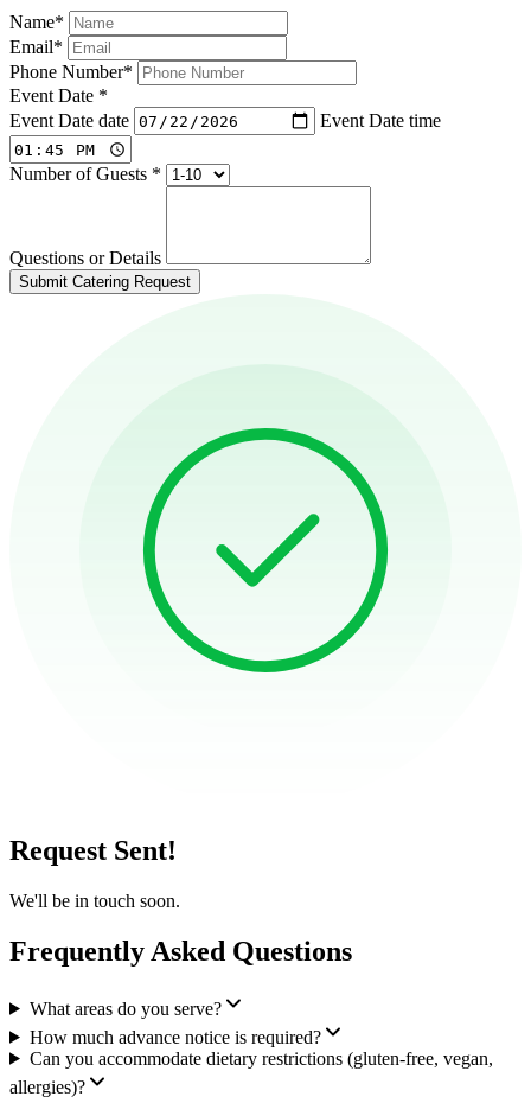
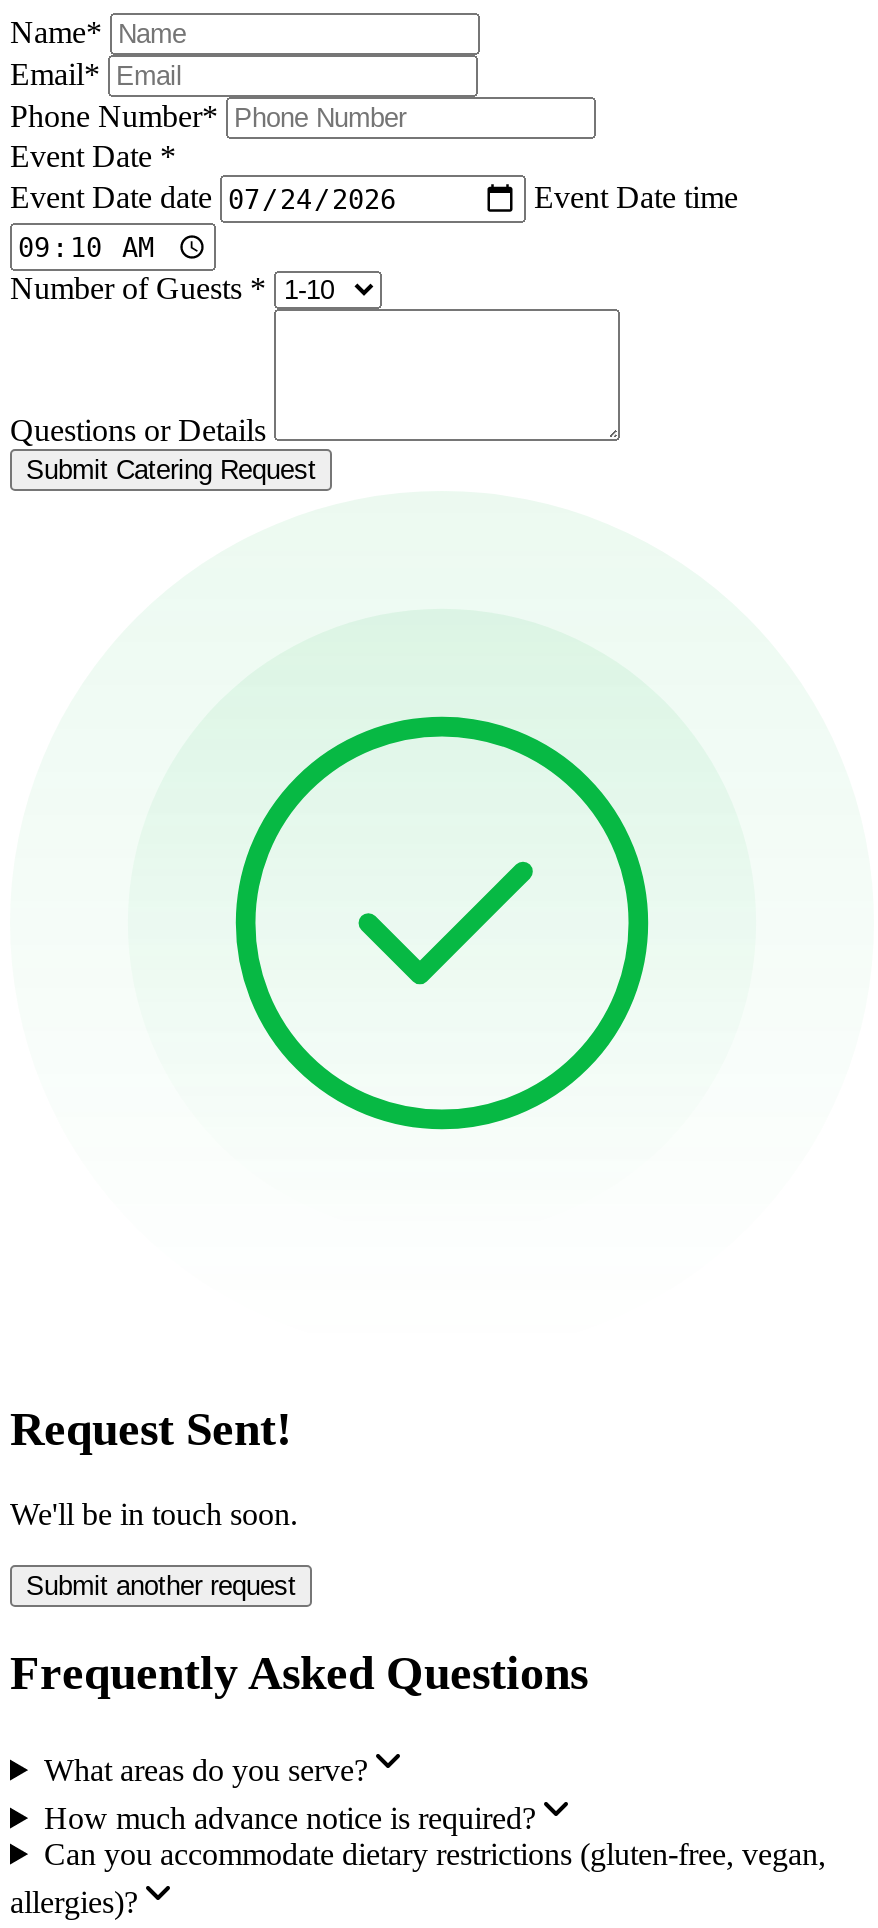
+ Submit another request
